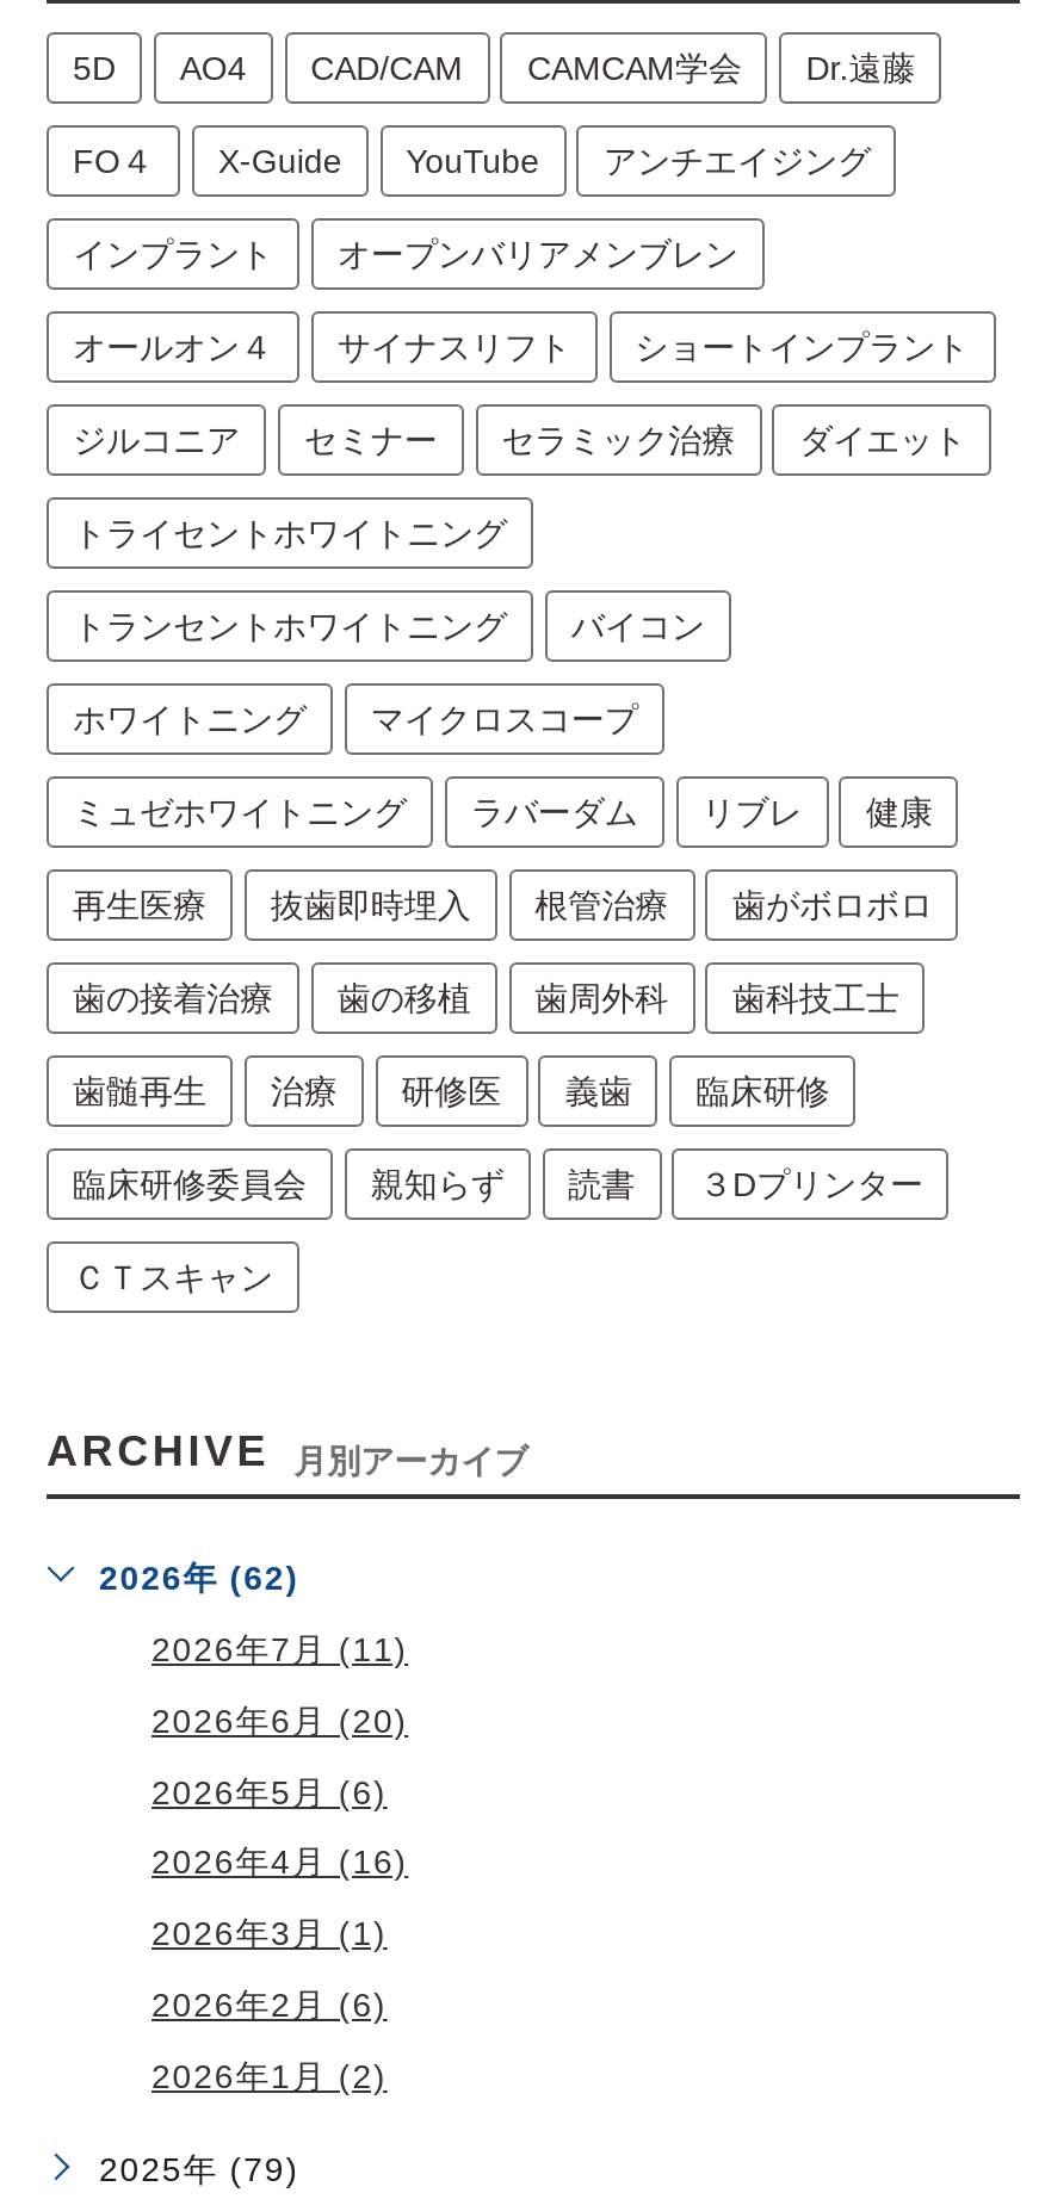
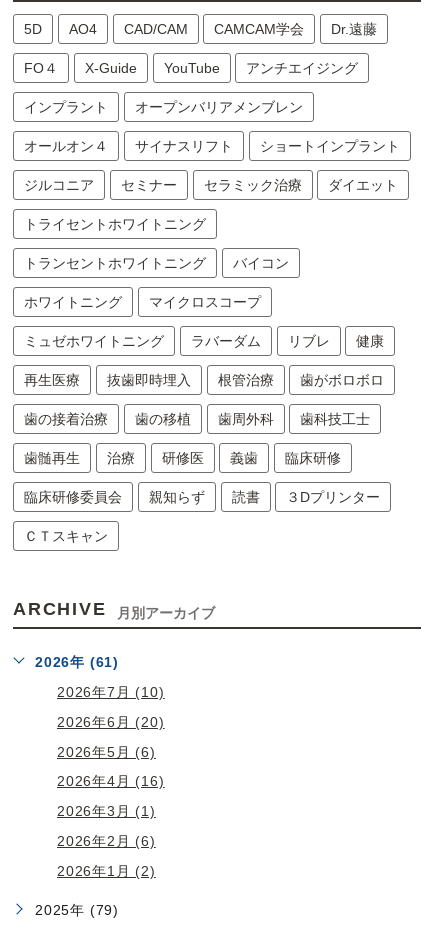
- 2026年 (62)
+ 2026年 (61)

- 2026年7月 (11)
+ 2026年7月 (10)
